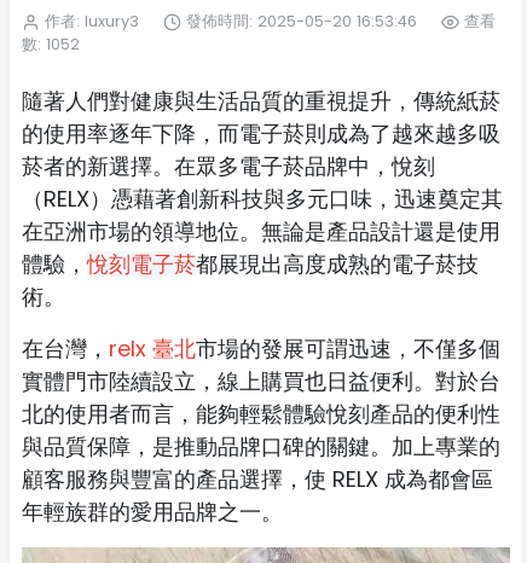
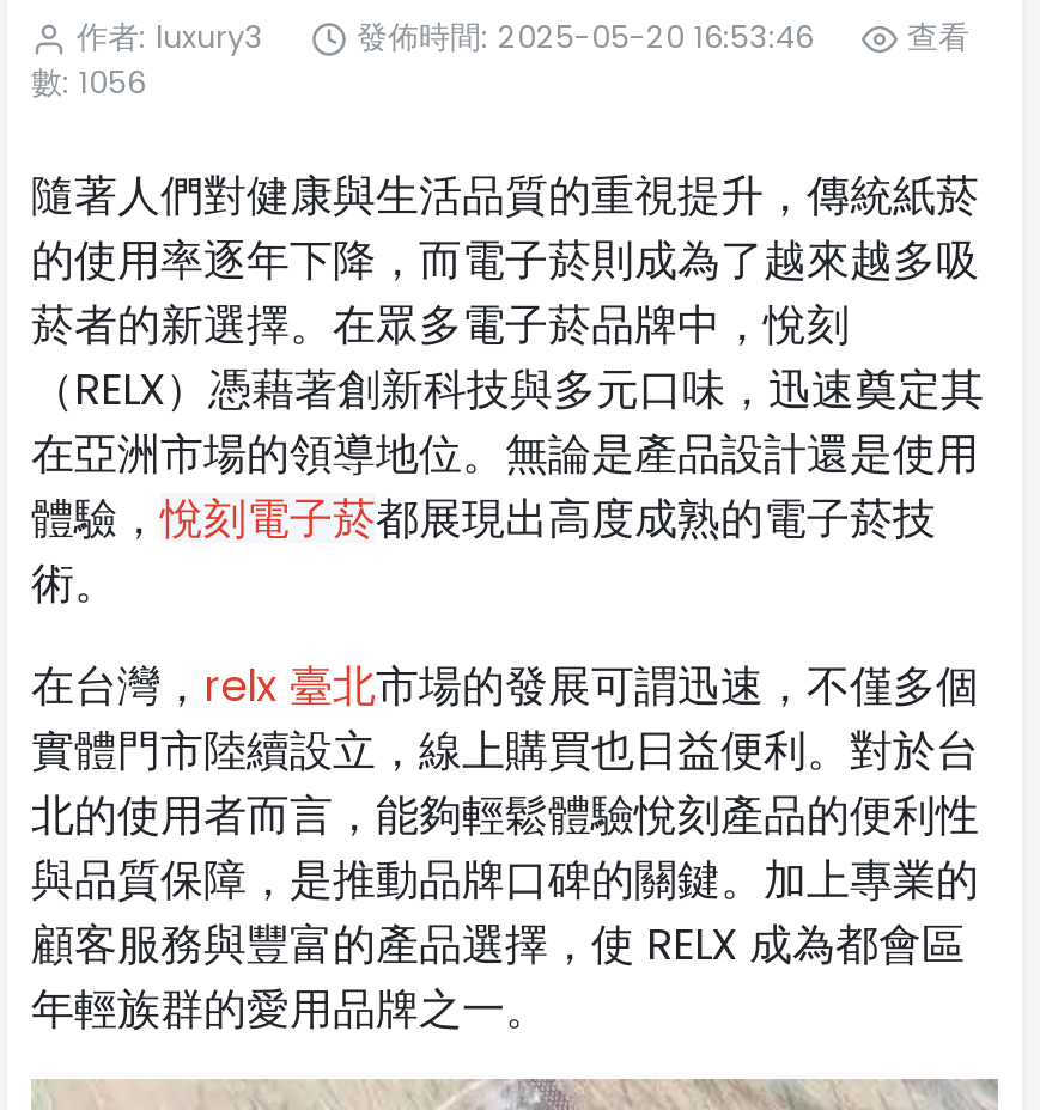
- 數: 1052
+ 數: 1056
